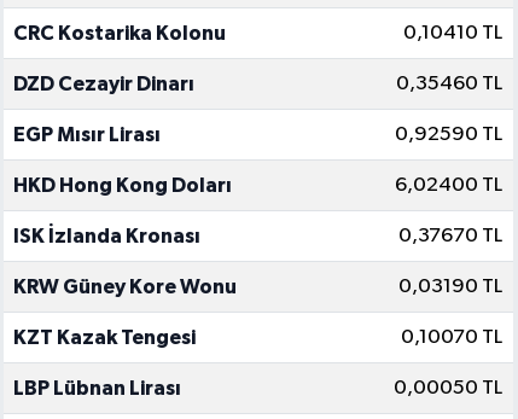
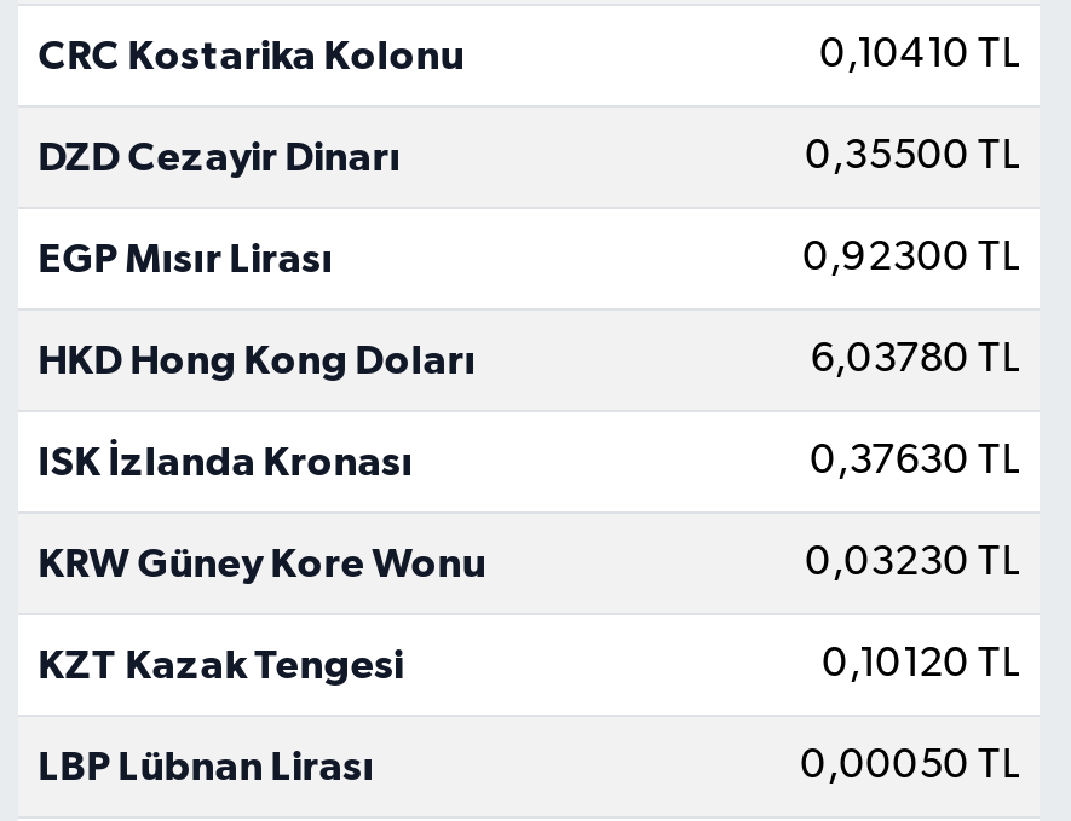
- 0,35460 TL
+ 0,35500 TL

- 0,92590 TL
+ 0,92300 TL

- 6,02400 TL
+ 6,03780 TL

- 0,37670 TL
+ 0,37630 TL

- 0,03190 TL
+ 0,03230 TL

- 0,10070 TL
+ 0,10120 TL
